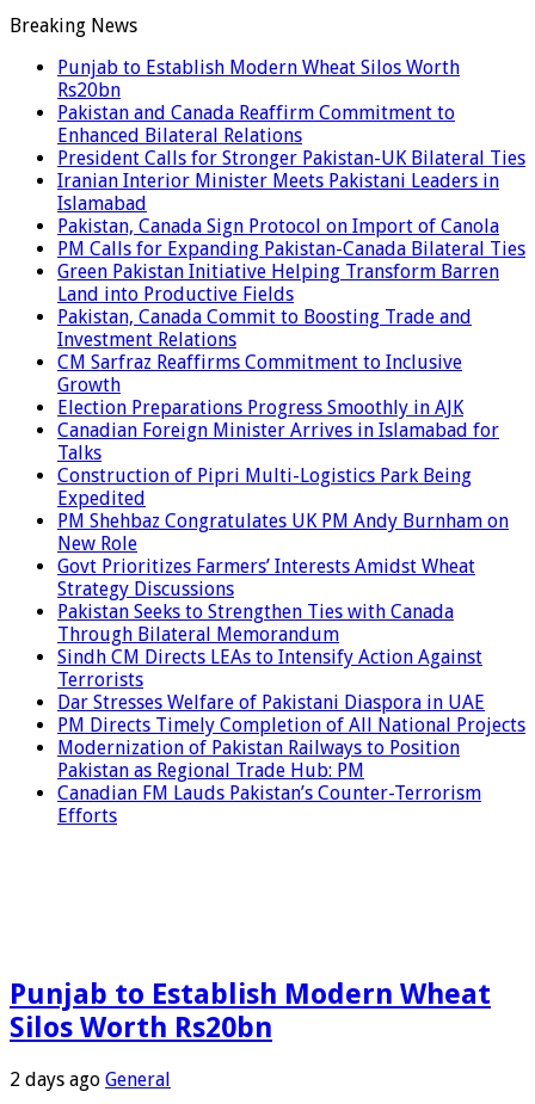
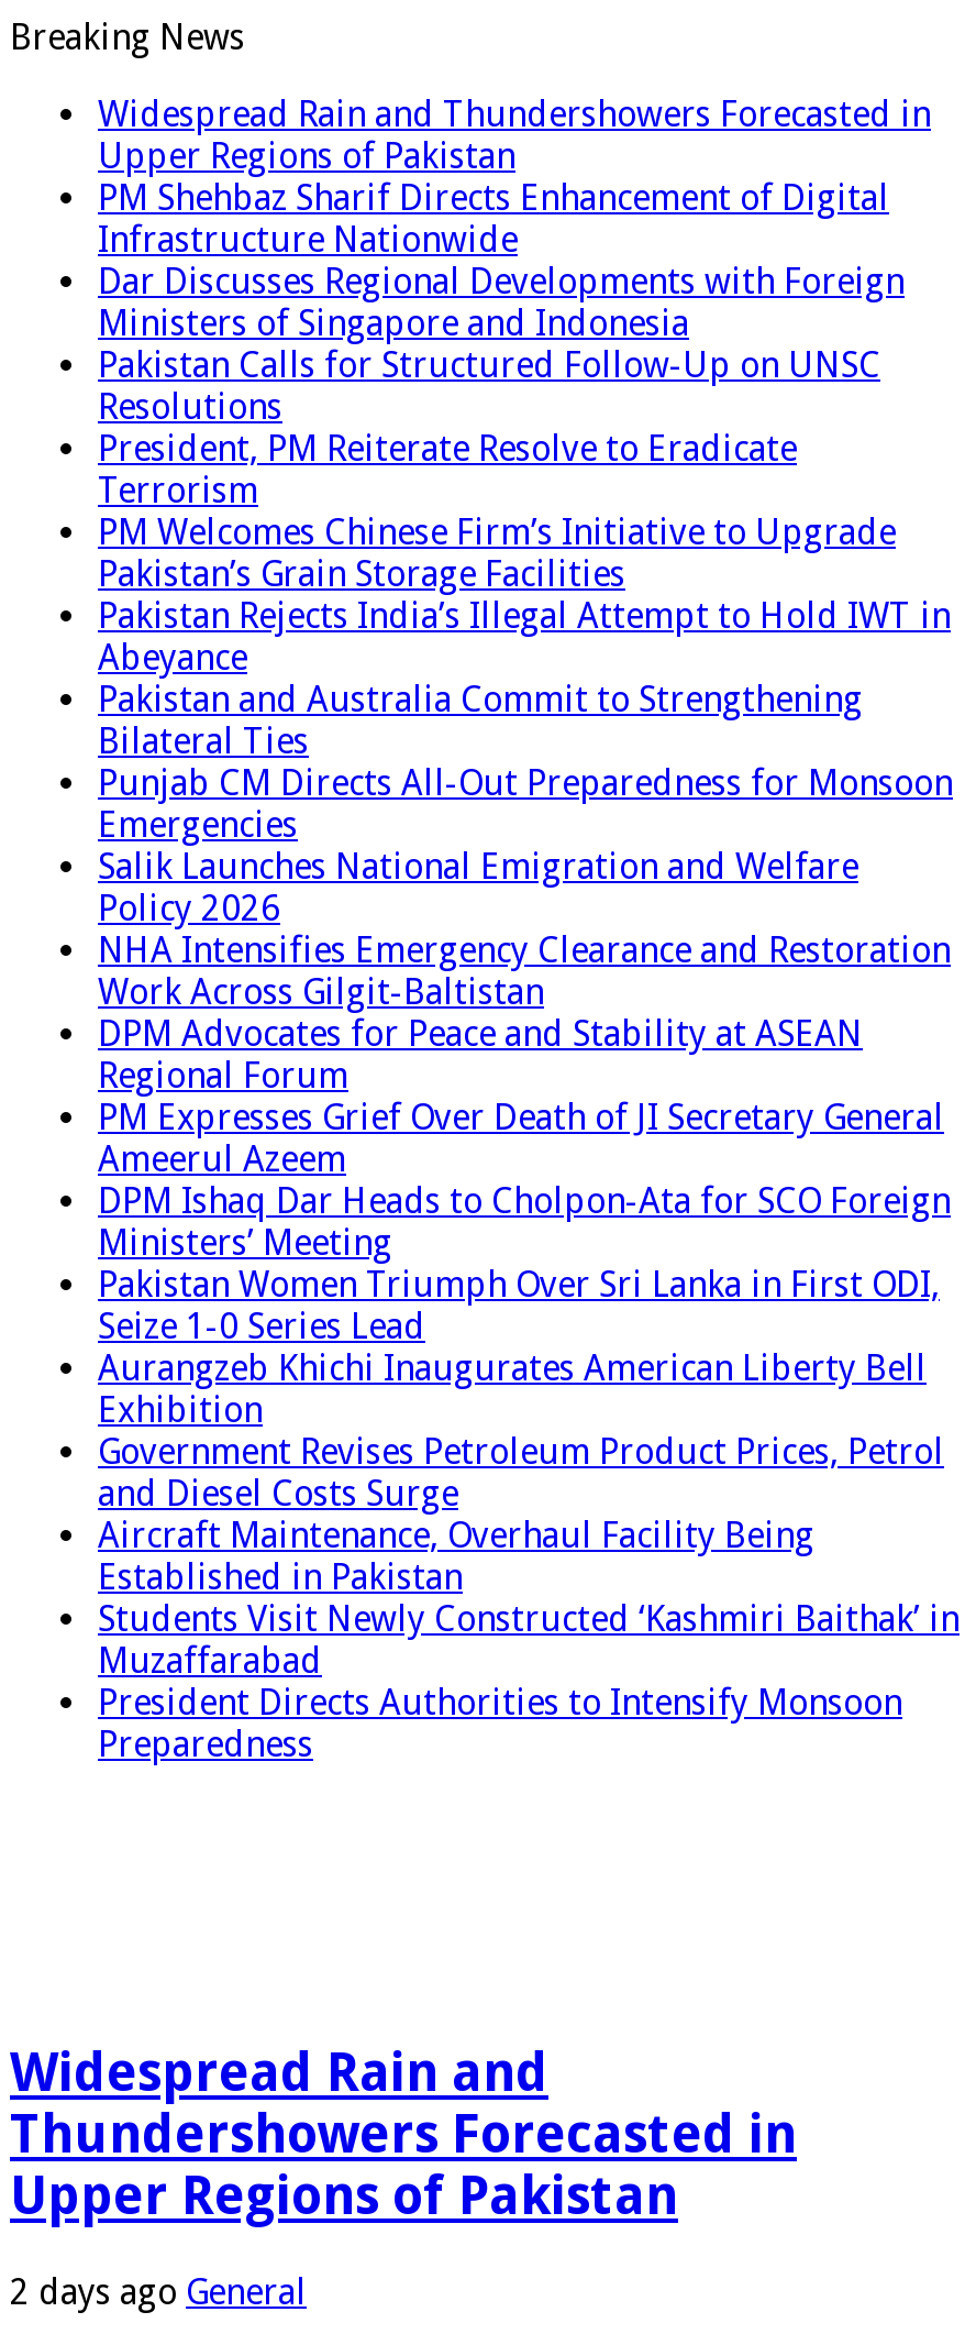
- Punjab to Establish Modern Wheat Silos Worth
- Rs20bn
- Pakistan and Canada Reaffirm Commitment to
- Enhanced Bilateral Relations
- President Calls for Stronger Pakistan-UK Bilateral Ties
- Iranian Interior Minister Meets Pakistani Leaders in
- Islamabad
- Pakistan, Canada Sign Protocol on Import of Canola
- PM Calls for Expanding Pakistan-Canada Bilateral Ties
- Green Pakistan Initiative Helping Transform Barren
- Land into Productive Fields
- Pakistan, Canada Commit to Boosting Trade and
- Investment Relations
- CM Sarfraz Reaffirms Commitment to Inclusive
- Growth
- Election Preparations Progress Smoothly in AJK
- Canadian Foreign Minister Arrives in Islamabad for
- Talks
- Construction of Pipri Multi-Logistics Park Being
- Expedited
- PM Shehbaz Congratulates UK PM Andy Burnham on
- New Role
- Govt Prioritizes Farmers’ Interests Amidst Wheat
- Strategy Discussions
- Pakistan Seeks to Strengthen Ties with Canada
- Through Bilateral Memorandum
- Sindh CM Directs LEAs to Intensify Action Against
- Terrorists
- Dar Stresses Welfare of Pakistani Diaspora in UAE
- PM Directs Timely Completion of All National Projects
- Modernization of Pakistan Railways to Position
- Pakistan as Regional Trade Hub: PM
- Canadian FM Lauds Pakistan’s Counter-Terrorism
- Efforts
+ Widespread Rain and Thundershowers Forecasted in
+ Upper Regions of Pakistan
+ PM Shehbaz Sharif Directs Enhancement of Digital
+ Infrastructure Nationwide
+ Dar Discusses Regional Developments with Foreign
+ Ministers of Singapore and Indonesia
+ Pakistan Calls for Structured Follow-Up on UNSC
+ Resolutions
+ President, PM Reiterate Resolve to Eradicate
+ Terrorism
+ PM Welcomes Chinese Firm’s Initiative to Upgrade
+ Pakistan’s Grain Storage Facilities
+ Pakistan Rejects India’s Illegal Attempt to Hold IWT in
+ Abeyance
+ Pakistan and Australia Commit to Strengthening
+ Bilateral Ties
+ Punjab CM Directs All-Out Preparedness for Monsoon
+ Emergencies
+ Salik Launches National Emigration and Welfare
+ Policy 2026
+ NHA Intensifies Emergency Clearance and Restoration
+ Work Across Gilgit-Baltistan
+ DPM Advocates for Peace and Stability at ASEAN
+ Regional Forum
+ PM Expresses Grief Over Death of JI Secretary General
+ Ameerul Azeem
+ DPM Ishaq Dar Heads to Cholpon-Ata for SCO Foreign
+ Ministers’ Meeting
+ Pakistan Women Triumph Over Sri Lanka in First ODI,
+ Seize 1-0 Series Lead
+ Aurangzeb Khichi Inaugurates American Liberty Bell
+ Exhibition
+ Government Revises Petroleum Product Prices, Petrol
+ and Diesel Costs Surge
+ Aircraft Maintenance, Overhaul Facility Being
+ Established in Pakistan
+ Students Visit Newly Constructed ‘Kashmiri Baithak’ in
+ Muzaffarabad
+ President Directs Authorities to Intensify Monsoon
+ Preparedness

- Punjab to Establish Modern Wheat
- Silos Worth Rs20bn
+ Widespread Rain and
+ Thundershowers Forecasted in
+ Upper Regions of Pakistan
